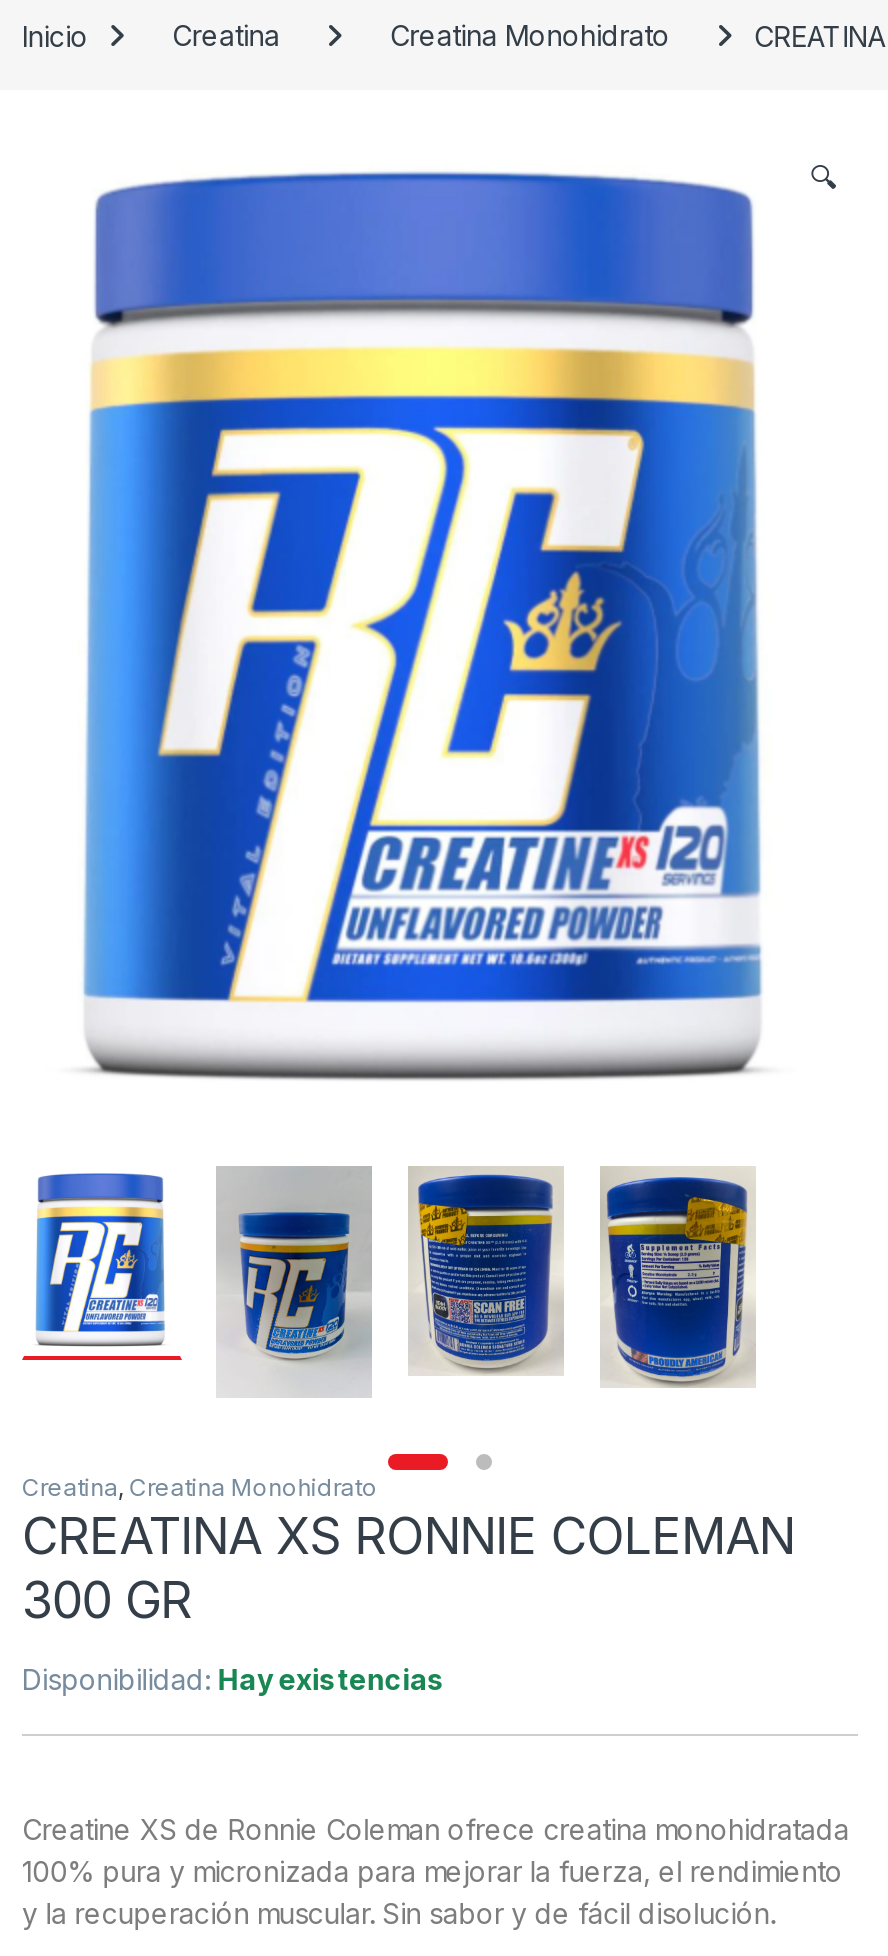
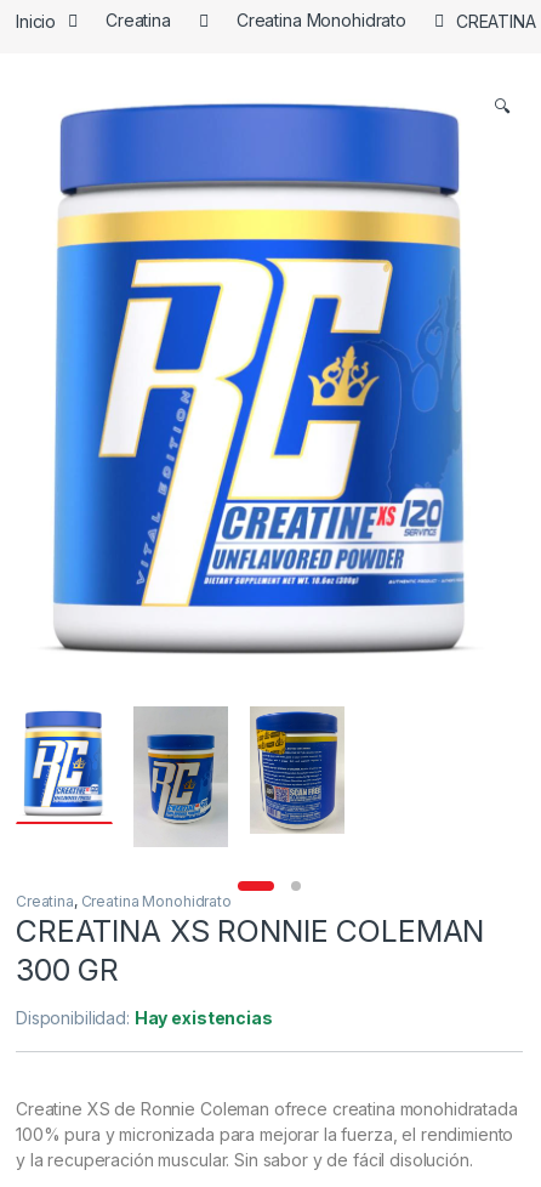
- [image]
